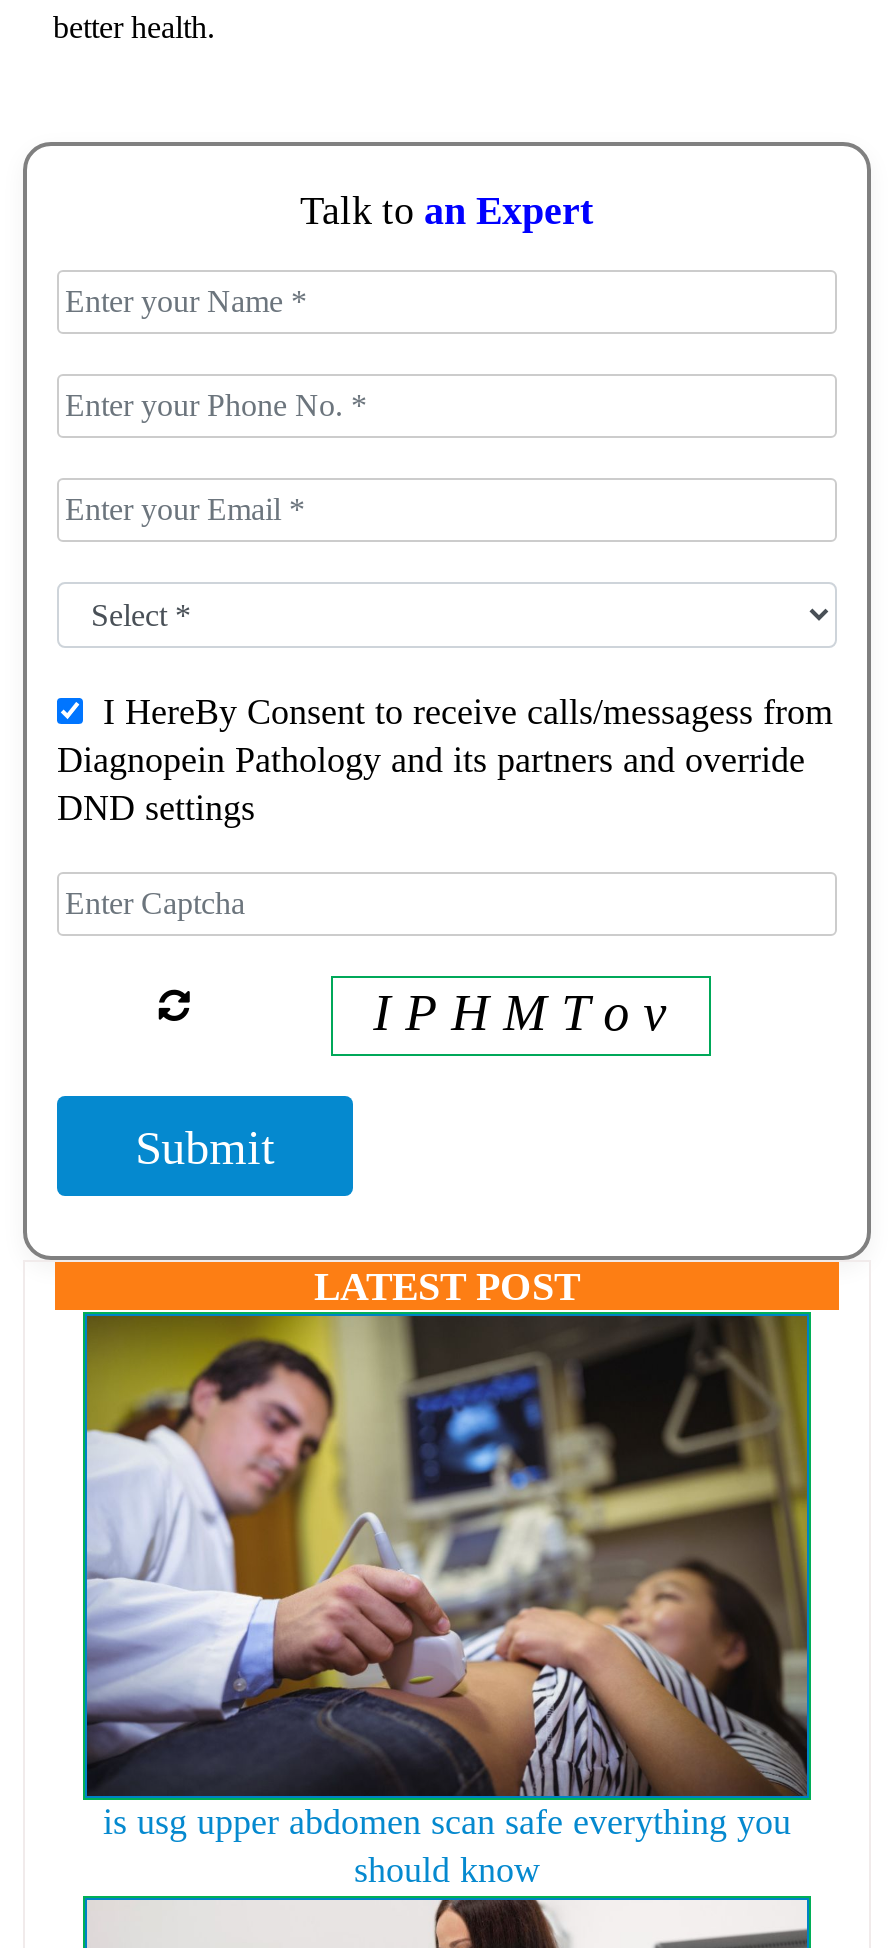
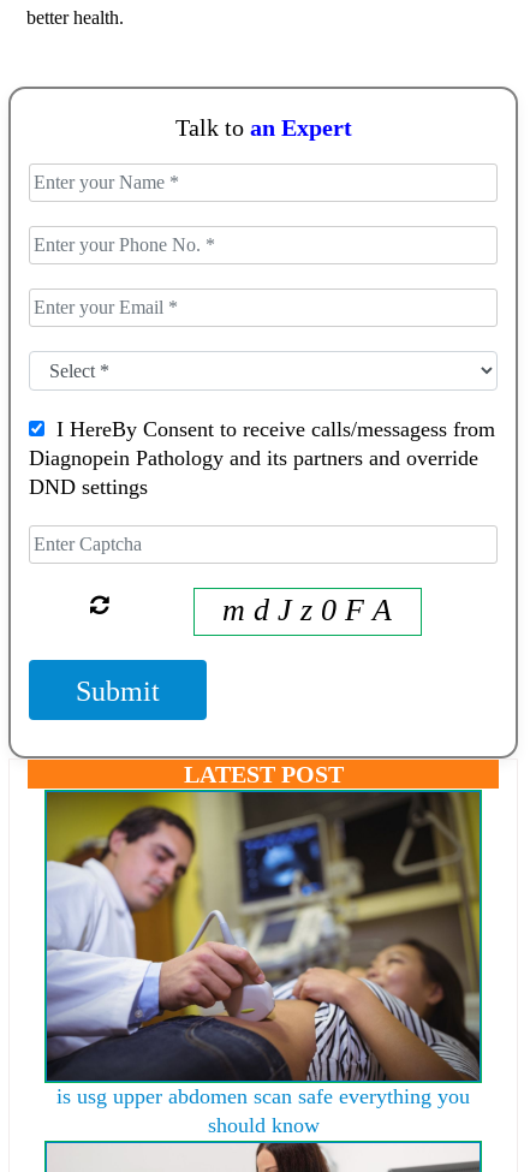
- I P H M T o v
+ m d J z 0 F A
